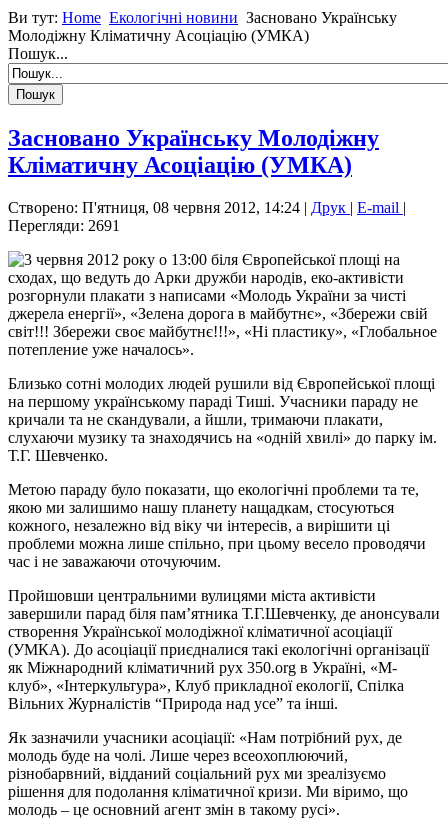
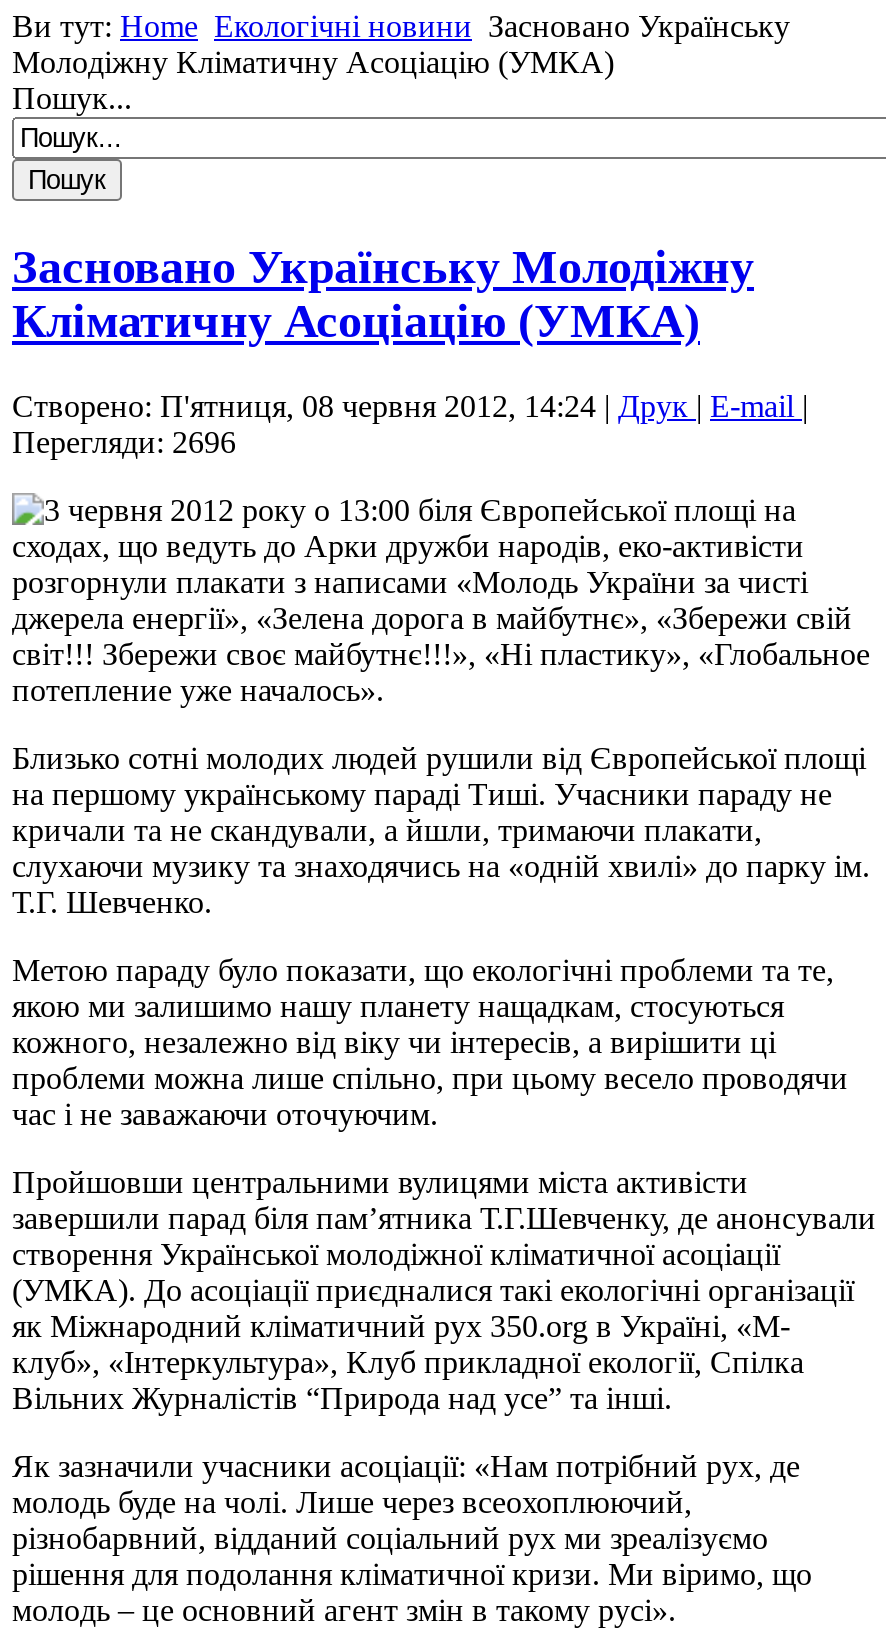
- Перегляди: 2691
+ Перегляди: 2696
